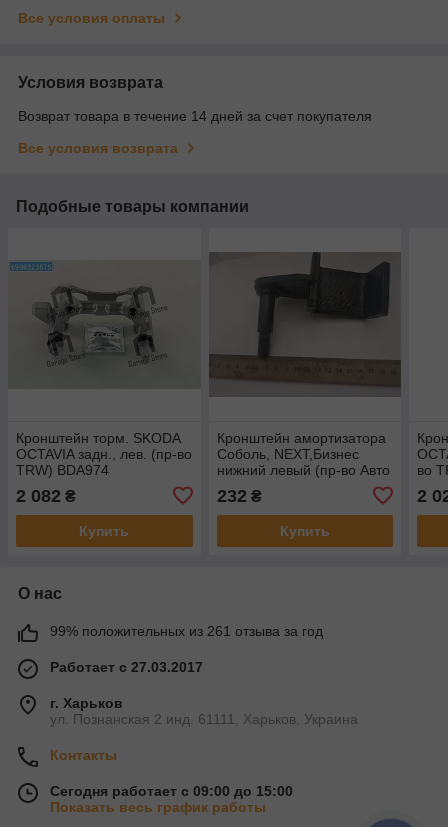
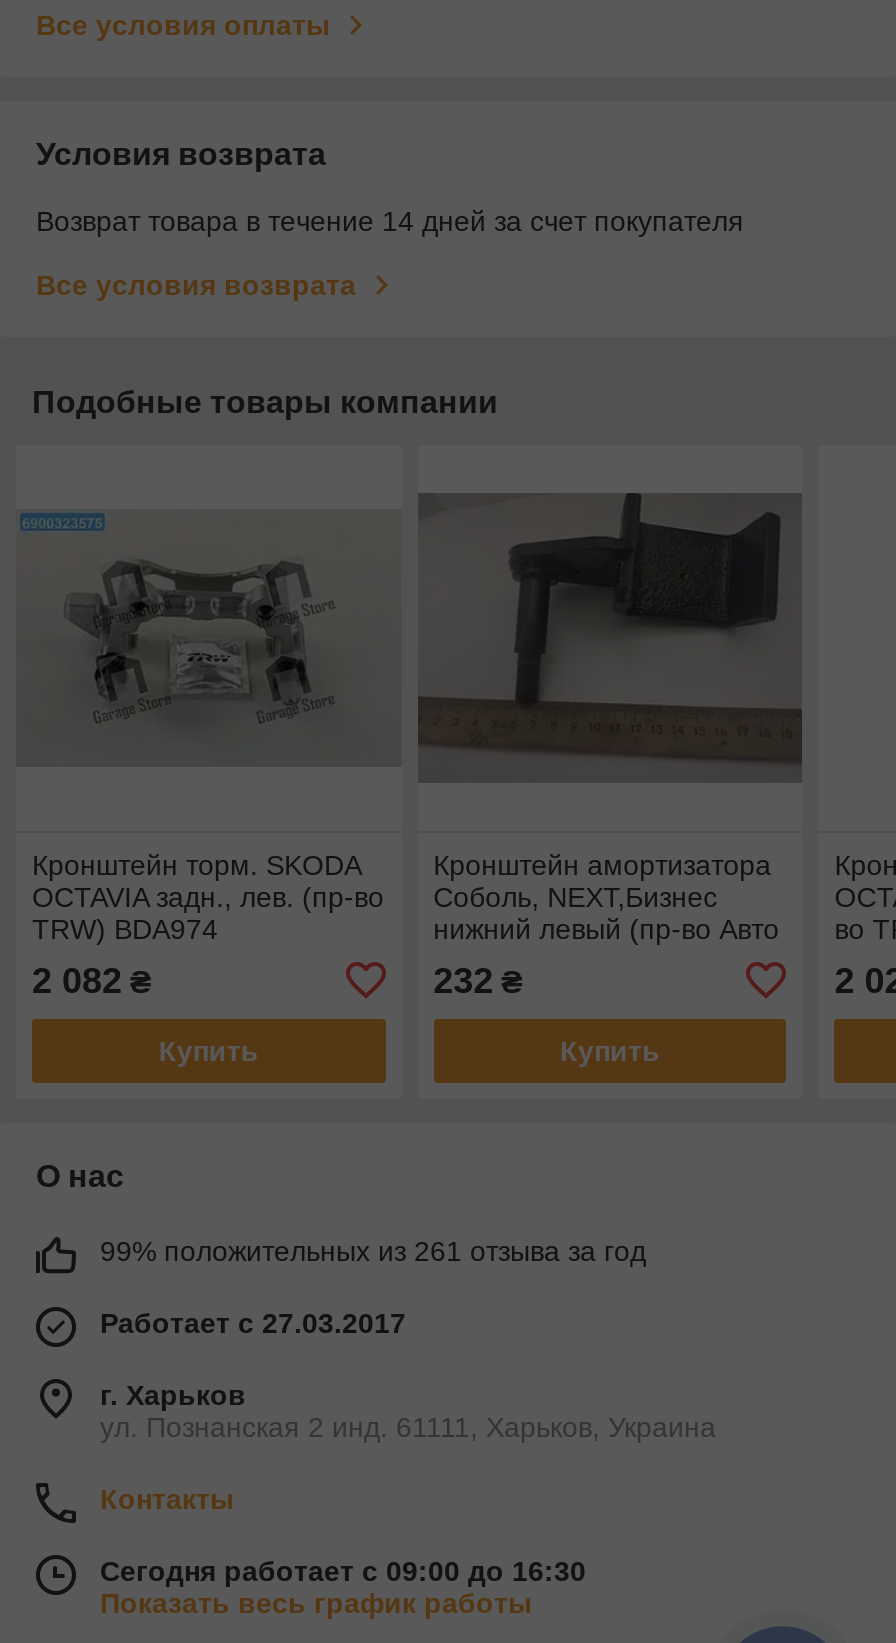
- Сегодня работает с 09:00 до 15:00
+ Сегодня работает с 09:00 до 16:30
